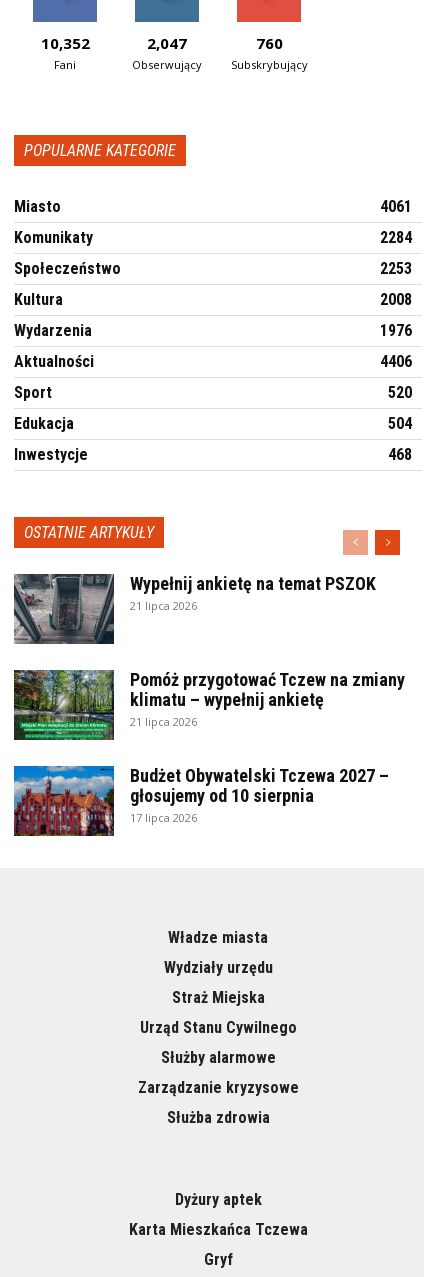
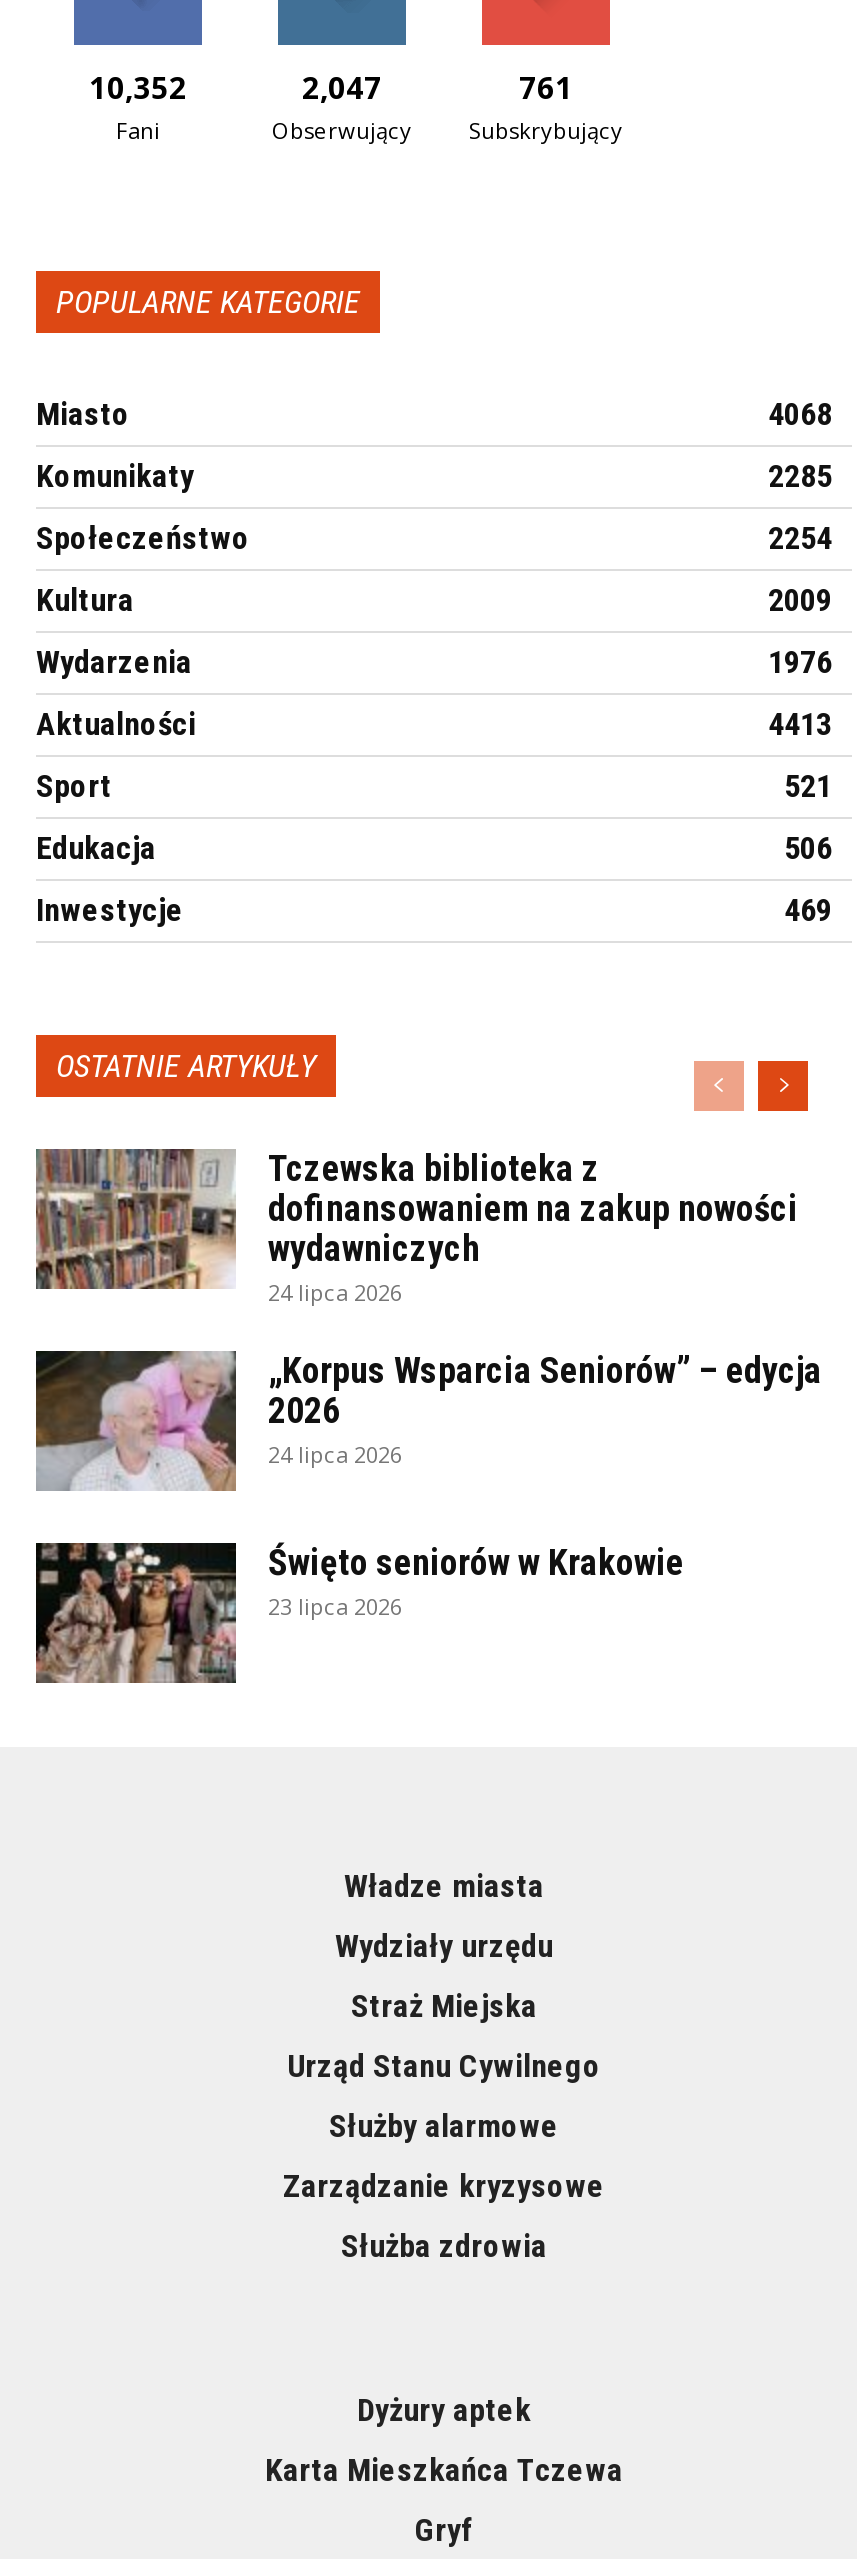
- 760
+ 761

- 4061
+ 4068

- 2284
+ 2285

- 2253
+ 2254

- 2008
+ 2009

- 4406
+ 4413

- 520
+ 521

- 504
+ 506

- 468
+ 469

- [image]
- Wypełnij ankietę na temat PSZOK
- 21 lipca 2026
+ [image]
+ Tczewska biblioteka z
+ dofinansowaniem na zakup nowości
+ wydawniczych
+ 24 lipca 2026

- [image]
- Pomóż przygotować Tczew na zmiany
- klimatu – wypełnij ankietę
- 21 lipca 2026
+ [image]
+ „Korpus Wsparcia Seniorów” – edycja
+ 2026
+ 24 lipca 2026

- [image]
- Budżet Obywatelski Tczewa 2027 –
- głosujemy od 10 sierpnia
- 17 lipca 2026
+ [image]
+ Święto seniorów w Krakowie
+ 23 lipca 2026
